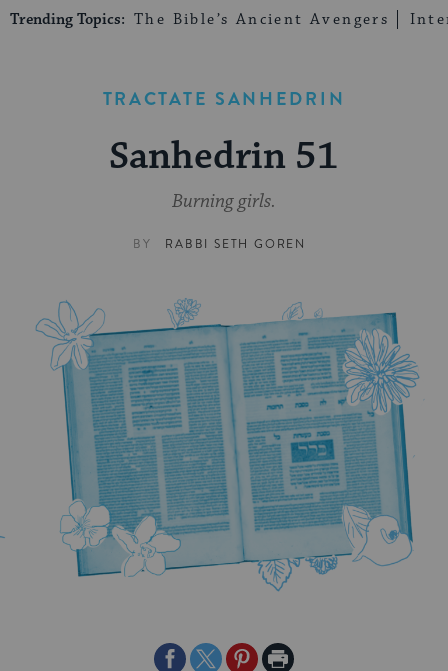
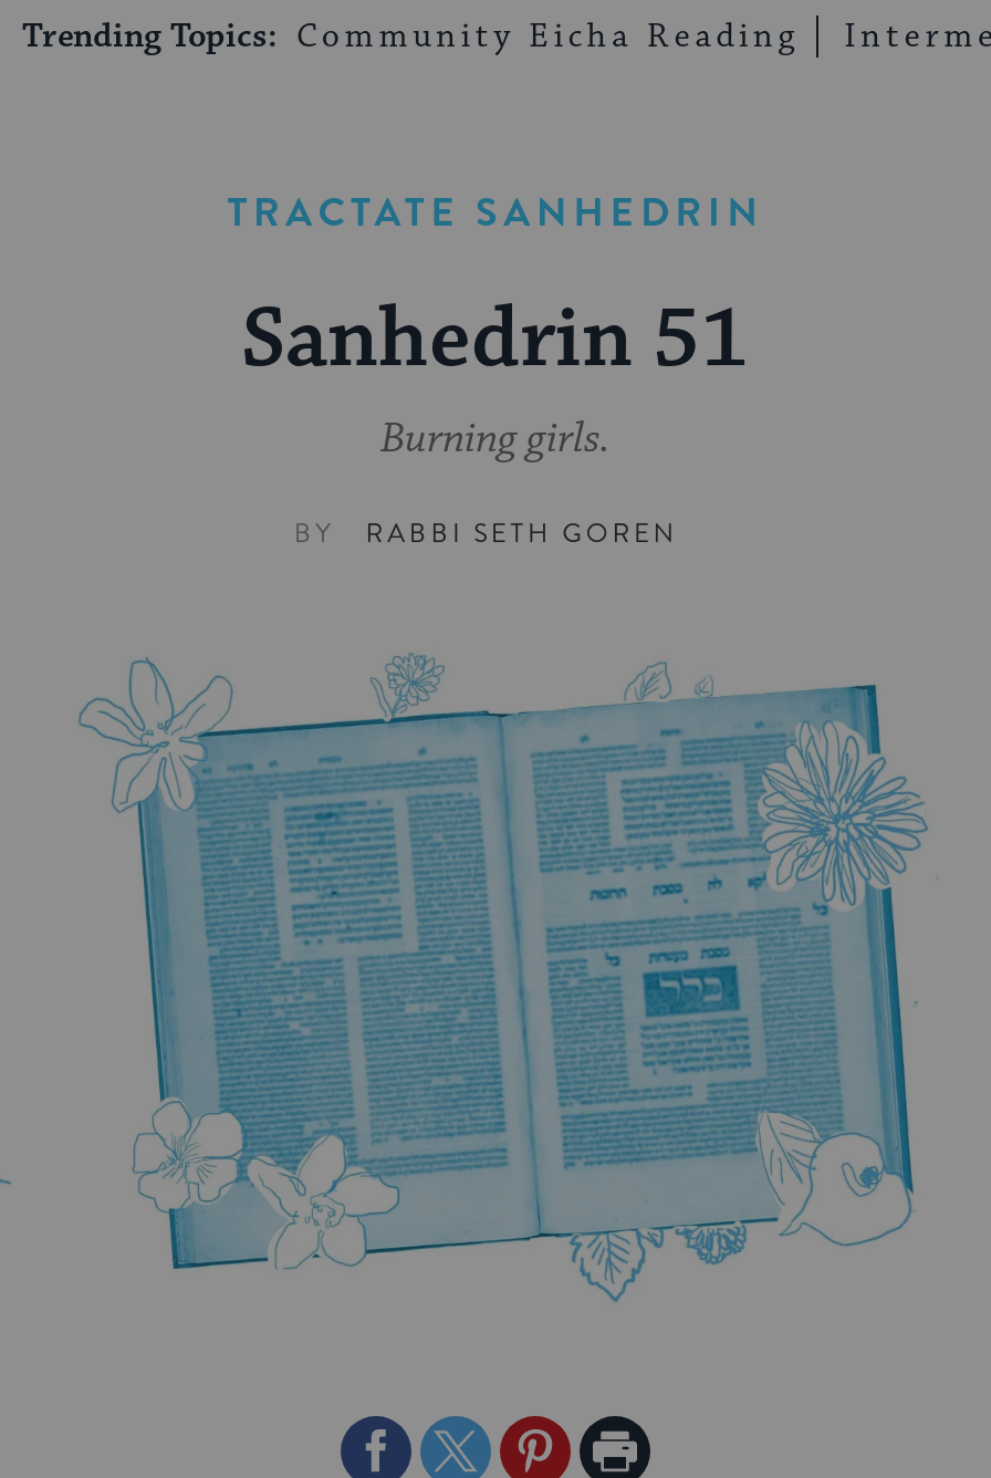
- Trending Topics: The Bible’s Ancient Avengers
+ Trending Topics: Community Eicha Reading
